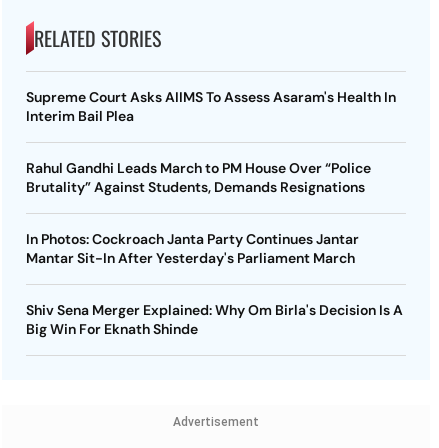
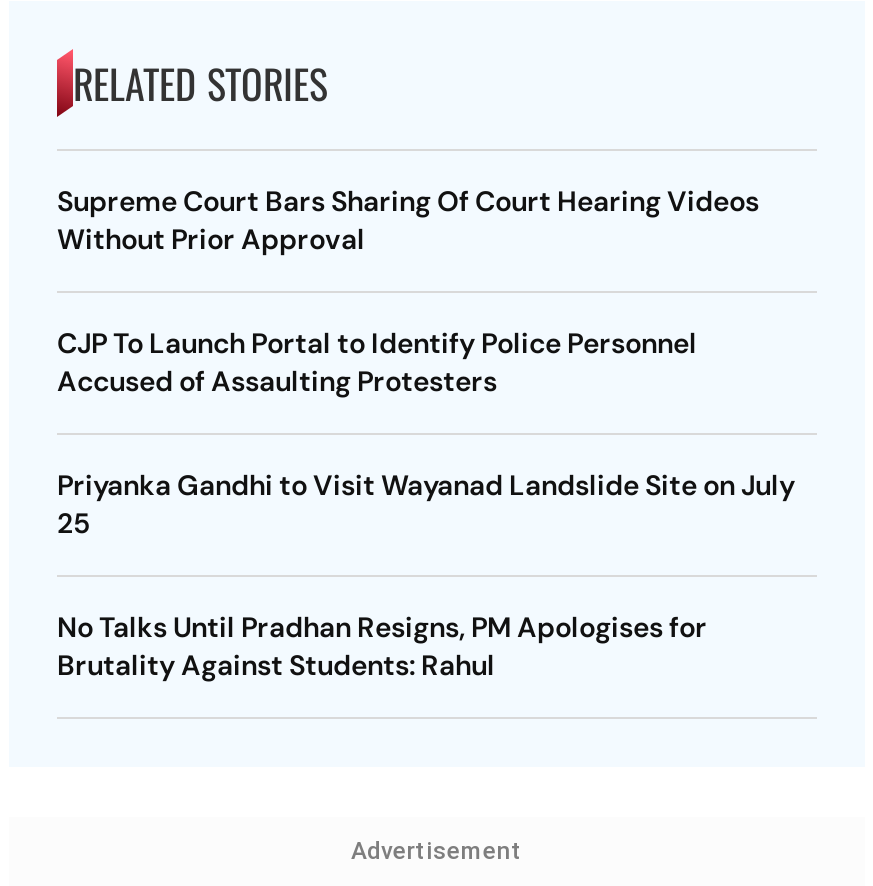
- Supreme Court Asks AIIMS To Assess Asaram's Health In
- Interim Bail Plea
+ Supreme Court Bars Sharing Of Court Hearing Videos
+ Without Prior Approval

- Rahul Gandhi Leads March to PM House Over “Police
- Brutality” Against Students, Demands Resignations
+ CJP To Launch Portal to Identify Police Personnel
+ Accused of Assaulting Protesters

- In Photos: Cockroach Janta Party Continues Jantar
- Mantar Sit-In After Yesterday's Parliament March
+ Priyanka Gandhi to Visit Wayanad Landslide Site on July
+ 25

- Shiv Sena Merger Explained: Why Om Birla's Decision Is A
- Big Win For Eknath Shinde
+ No Talks Until Pradhan Resigns, PM Apologises for
+ Brutality Against Students: Rahul
